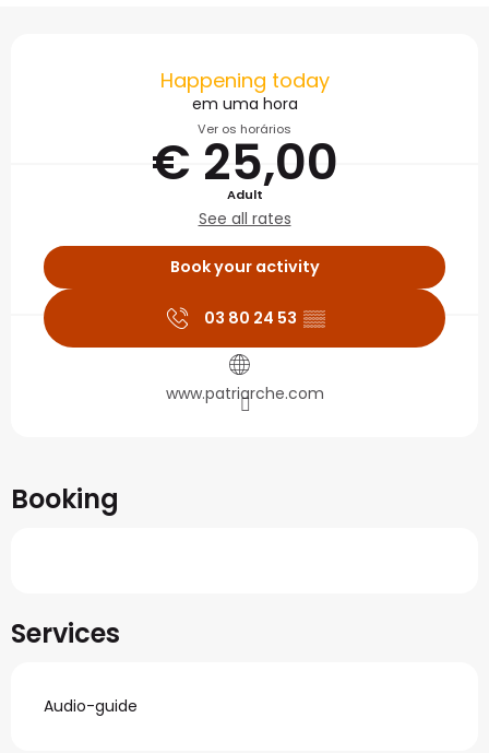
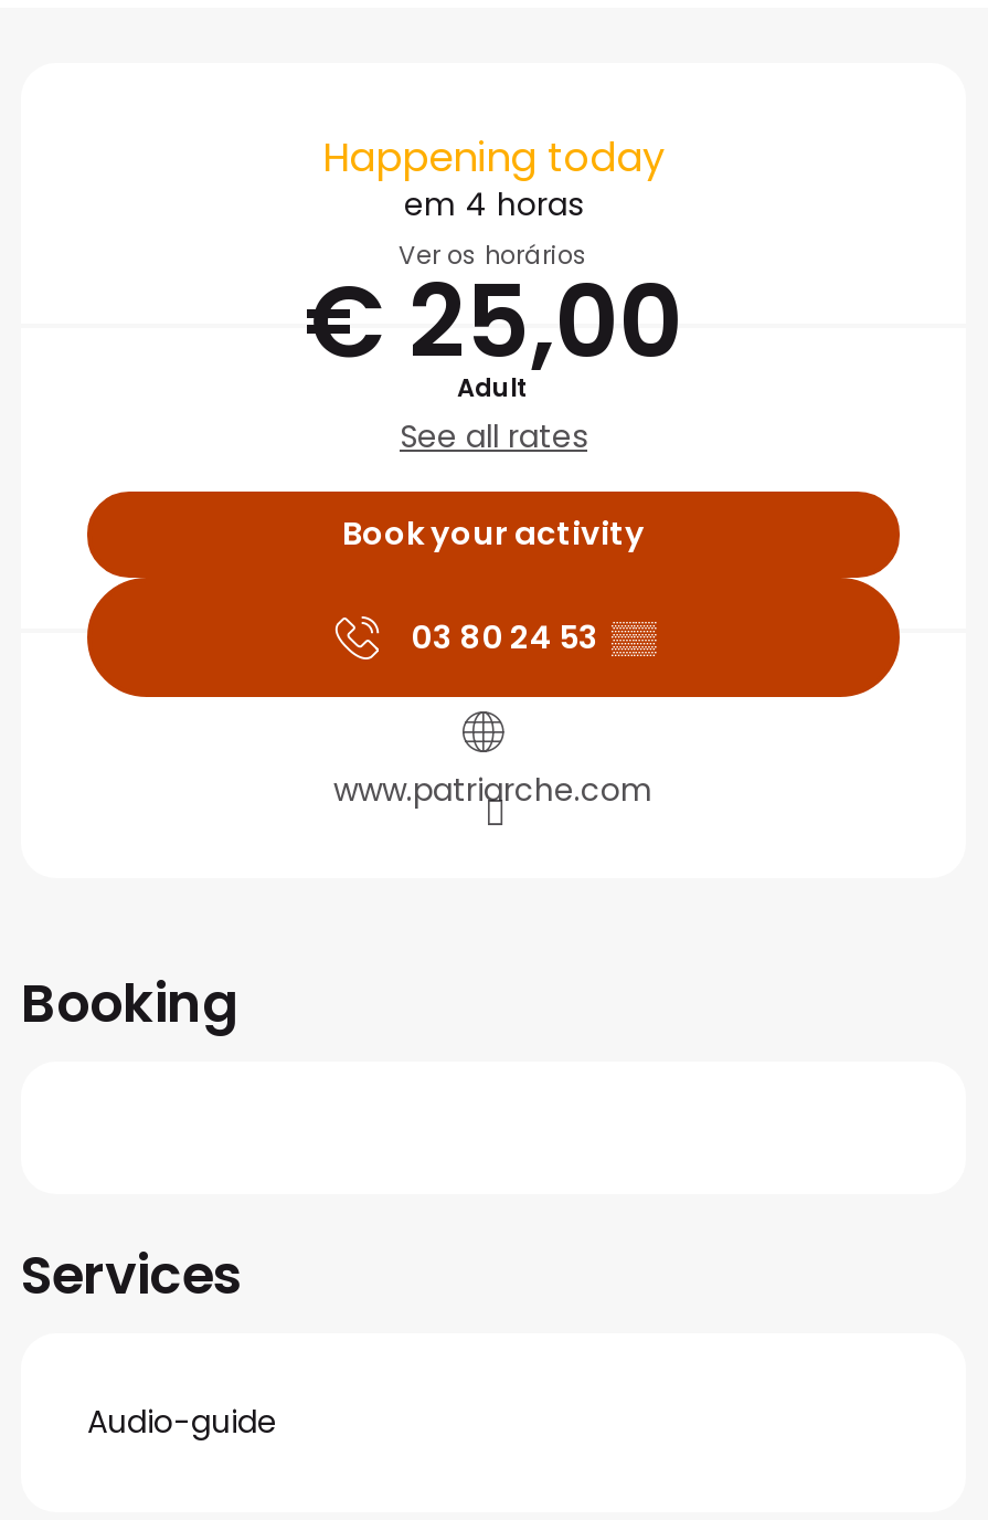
- em uma hora
+ em 4 horas
